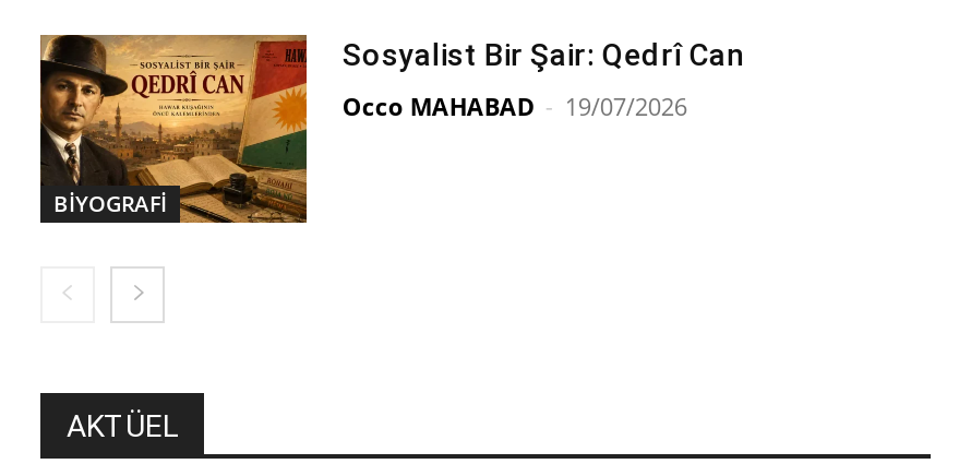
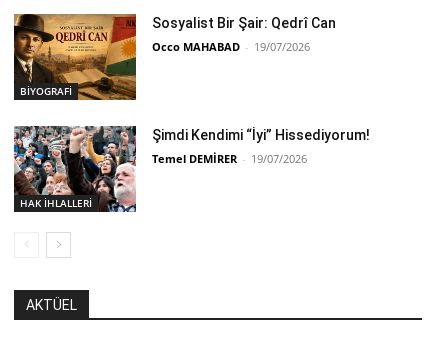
+ [image]
+ HAK İHLALLERİ

+ Şimdi Kendimi “İyi” Hissediyorum!
+ Temel DEMİRER - 19/07/2026
